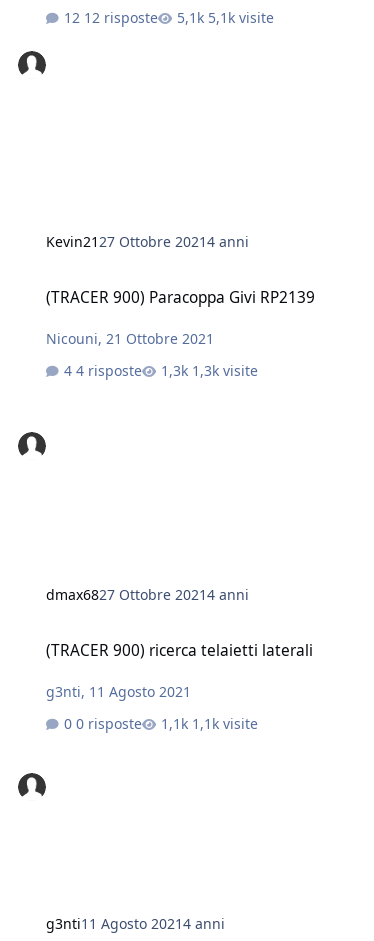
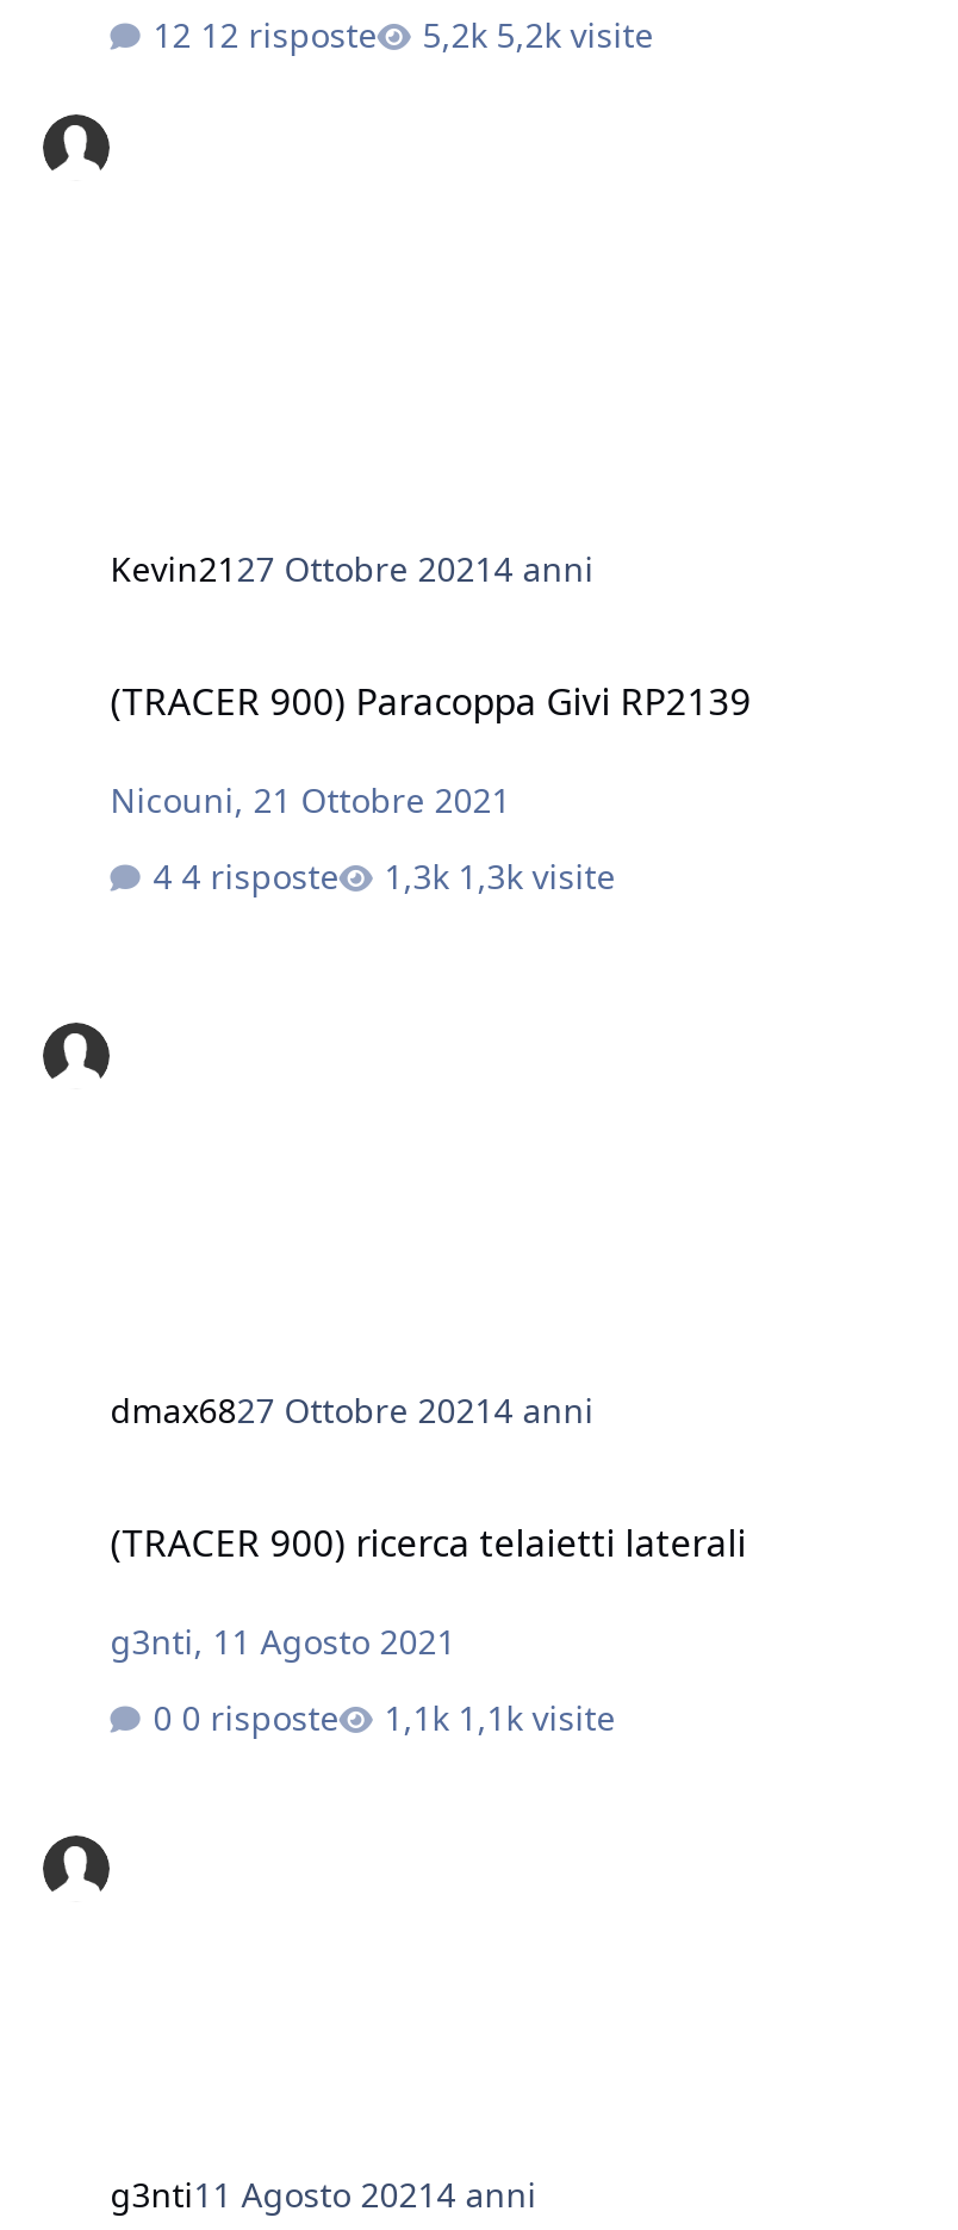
- 5,1k visite
+ 5,2k visite
